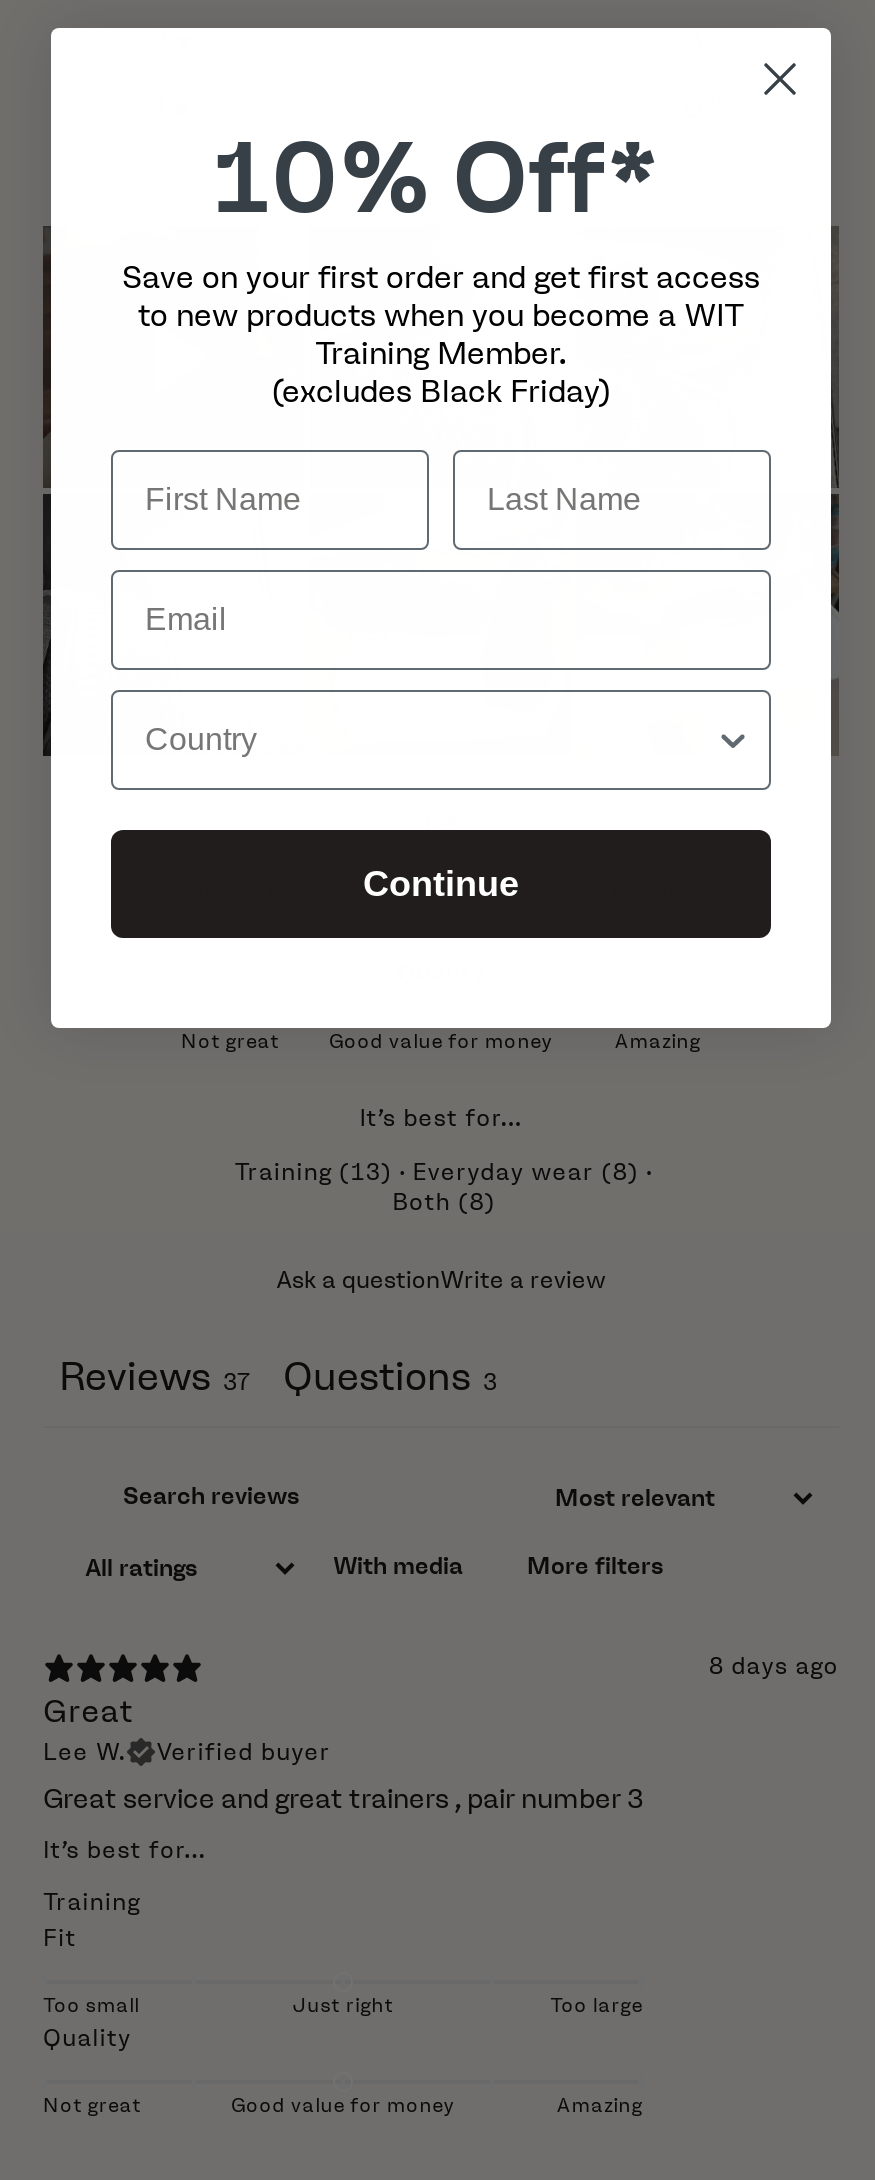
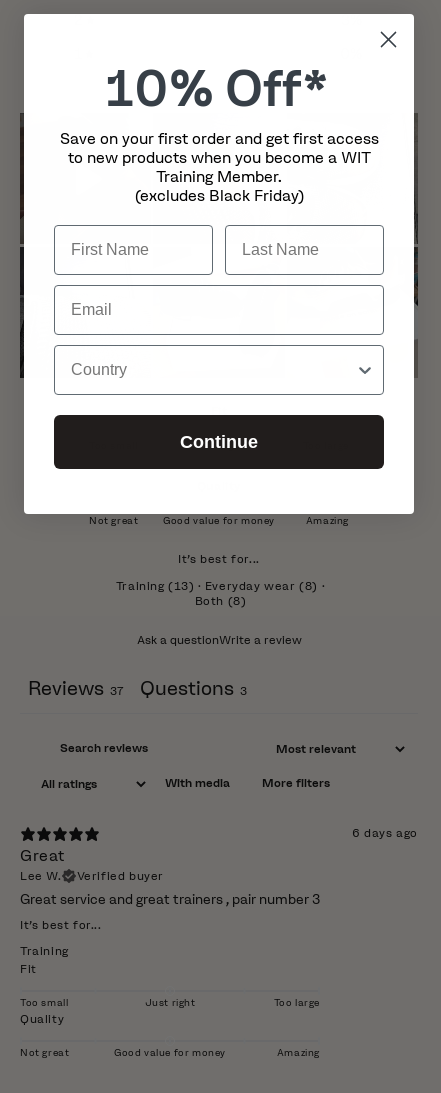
- 8 days ago
+ 6 days ago
